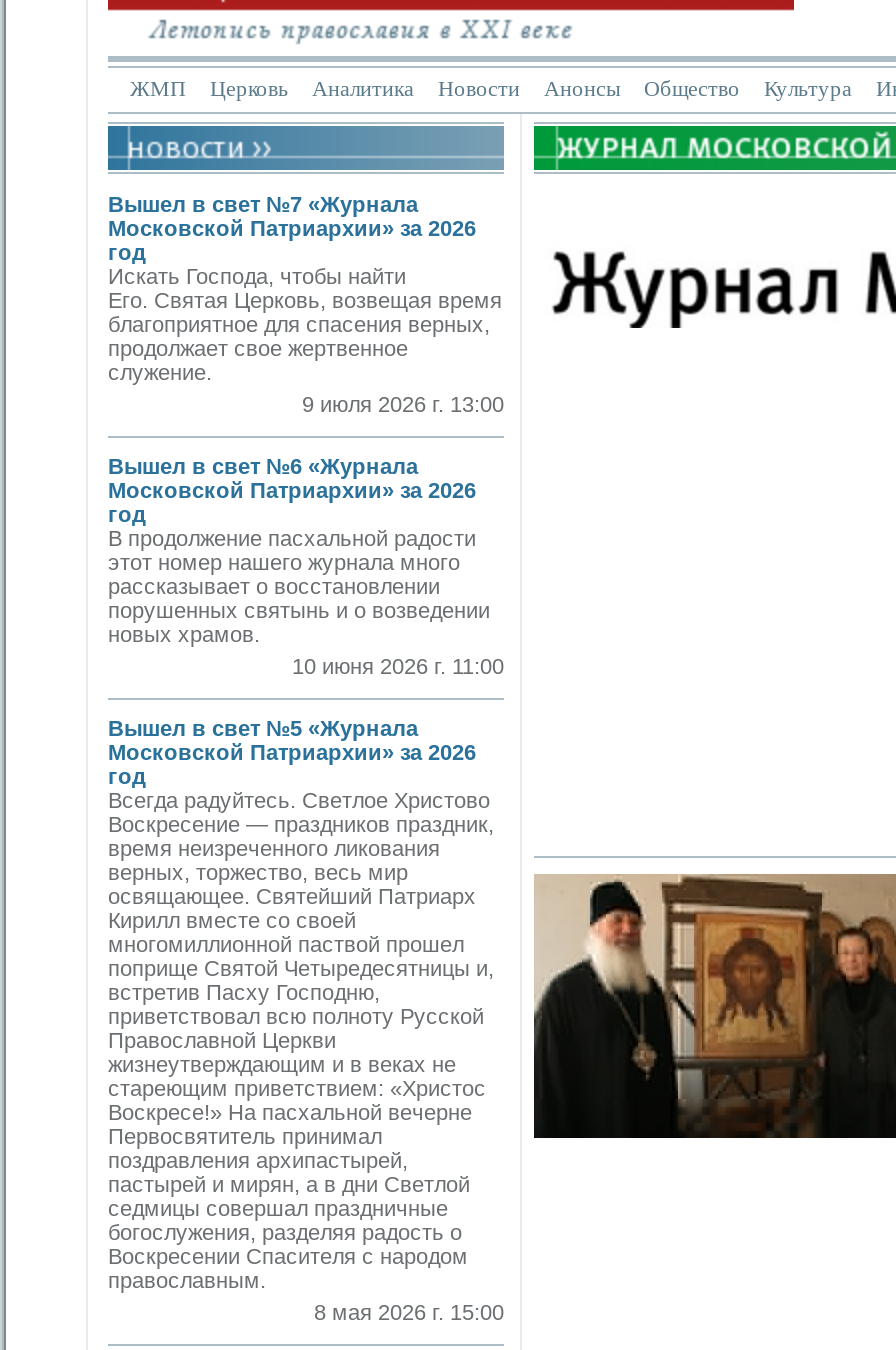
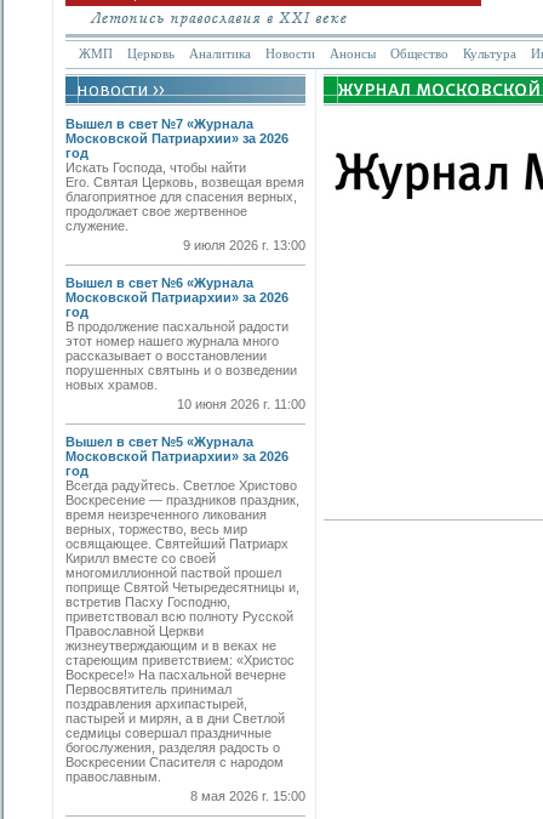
- [image]
